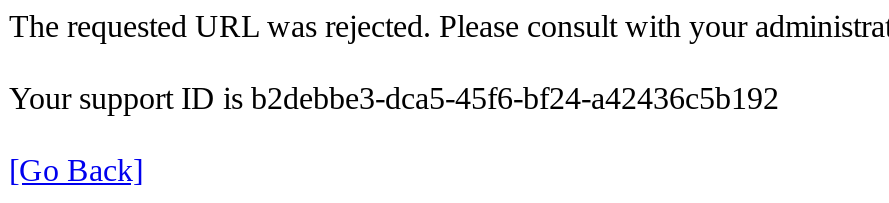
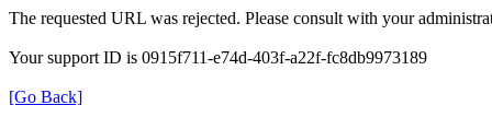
- Your support ID is b2debbe3-dca5-45f6-bf24-a42436c5b192
+ Your support ID is 0915f711-e74d-403f-a22f-fc8db9973189
